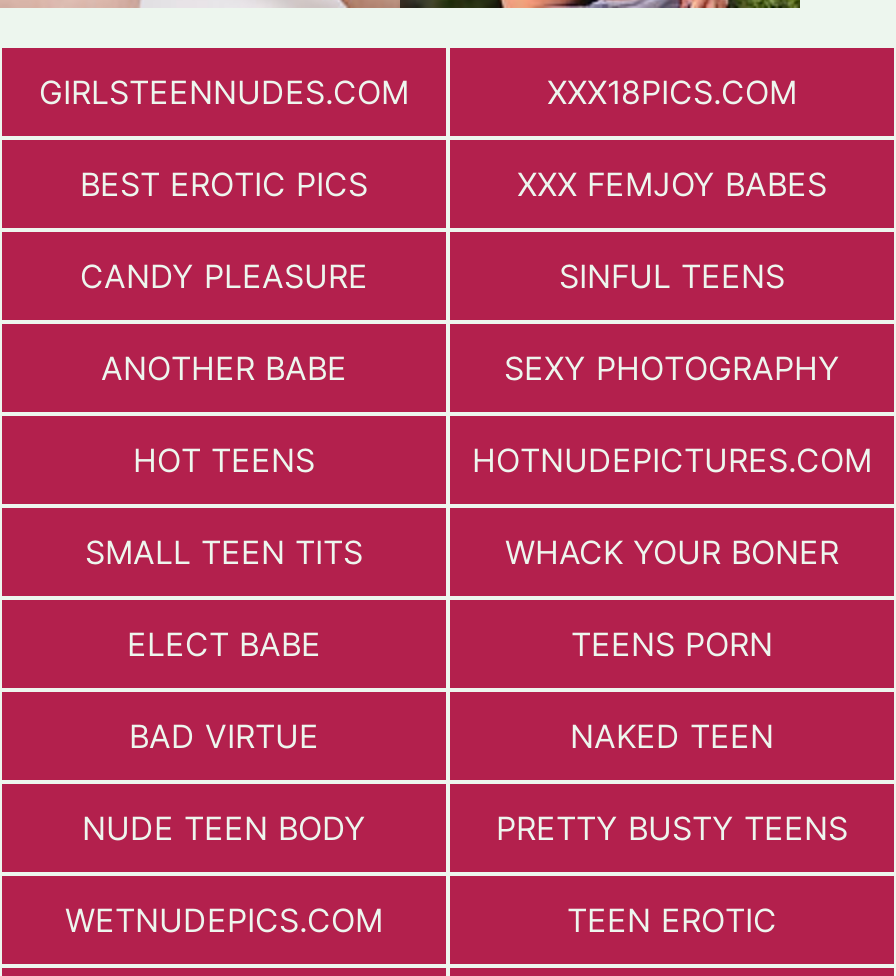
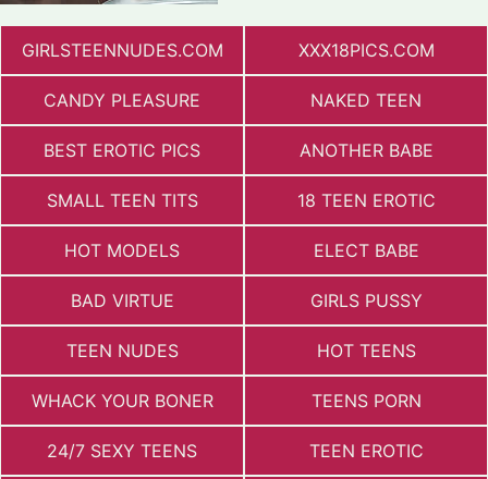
moved down: BEST EROTIC PICS

- XXX FEMJOY BABES

- SINFUL TEENS
- SEXY PHOTOGRAPHY
- HOTNUDEPICTURES.COM

moved down: ANOTHER BABE | SMALL TEEN TITS

moved down: HOT TEENS | WHACK YOUR BONER | TEENS PORN

moved down: ELECT BABE | BAD VIRTUE

moved up: NAKED TEEN

- NUDE TEEN BODY
- PRETTY BUSTY TEENS
- WETNUDEPICS.COM
+ 18 TEEN EROTIC
+ HOT MODELS
+ GIRLS PUSSY
+ TEEN NUDES
+ 24/7 SEXY TEENS
